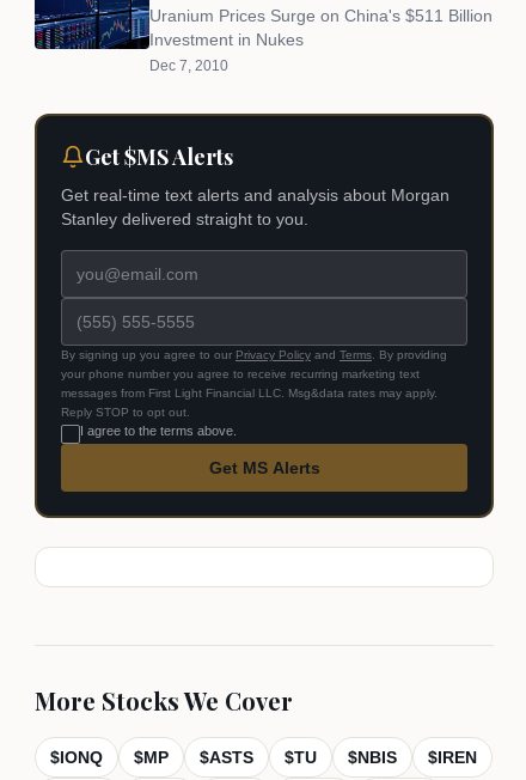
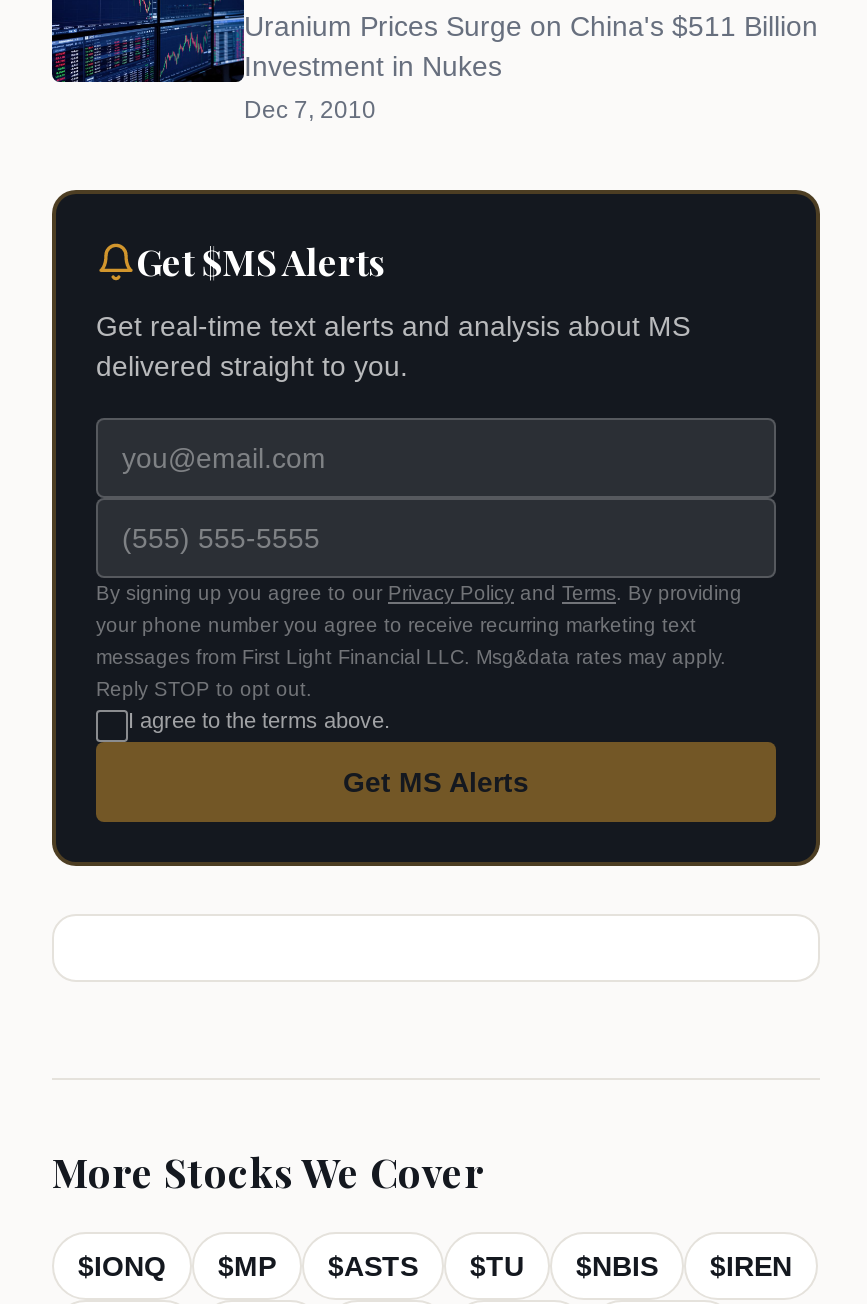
- Get real-time text alerts and analysis about Morgan
- Stanley delivered straight to you.
+ Get real-time text alerts and analysis about MS
+ delivered straight to you.
